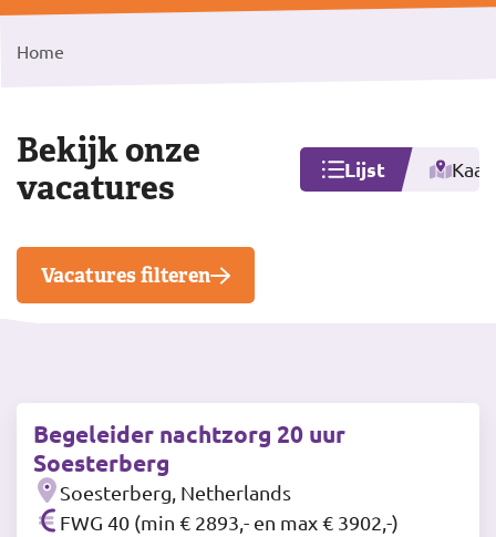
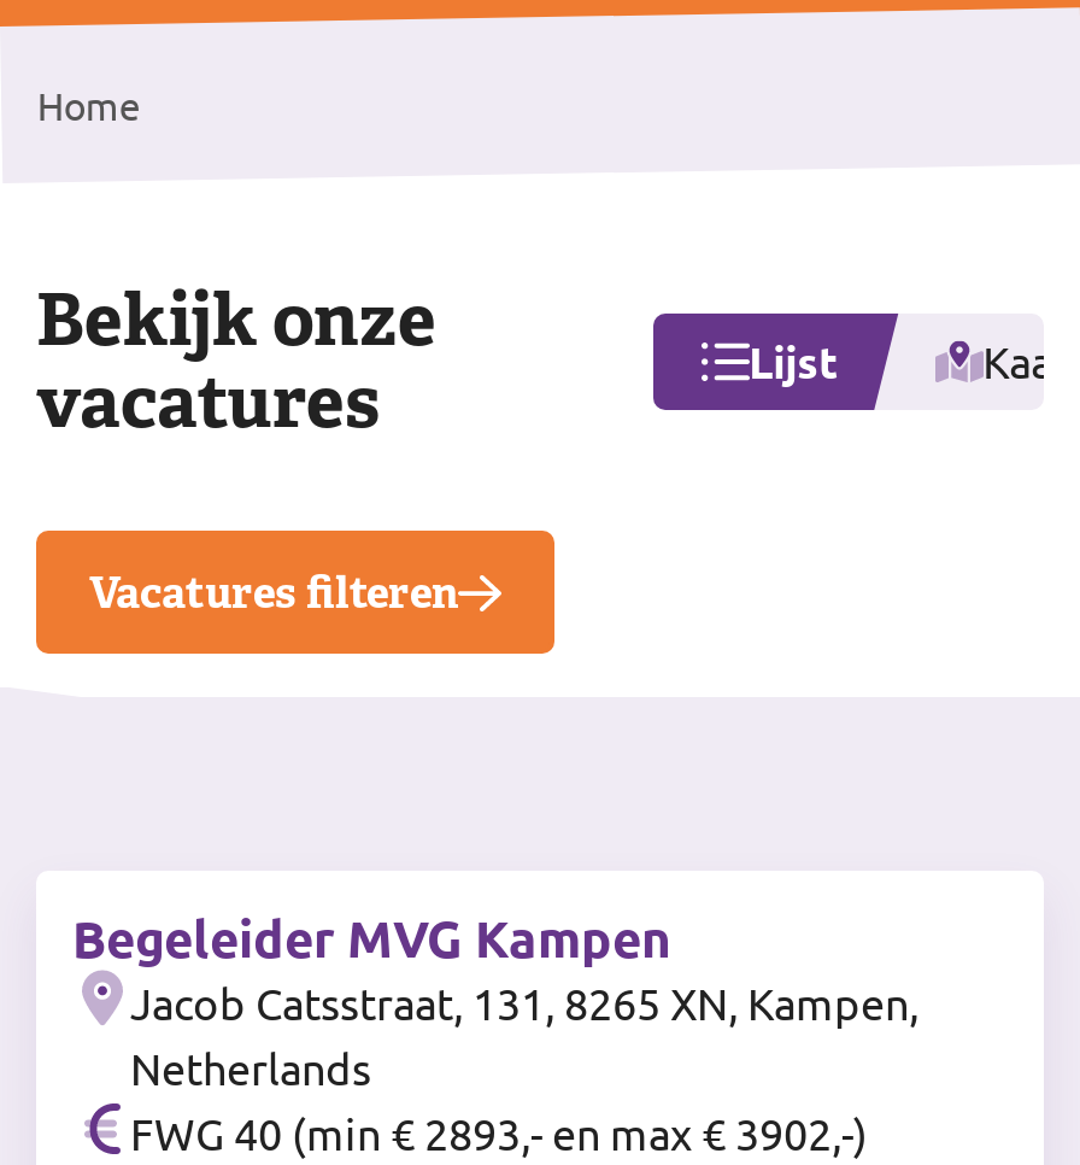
- Begeleider nachtzorg 20 uur
- Soesterberg
- Soesterberg, Netherlands
+ Begeleider MVG Kampen
+ Jacob Catsstraat, 131, 8265 XN, Kampen,
+ Netherlands
